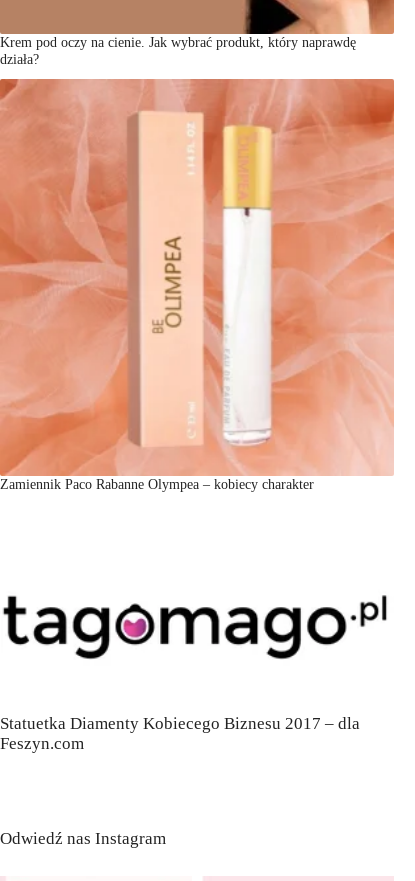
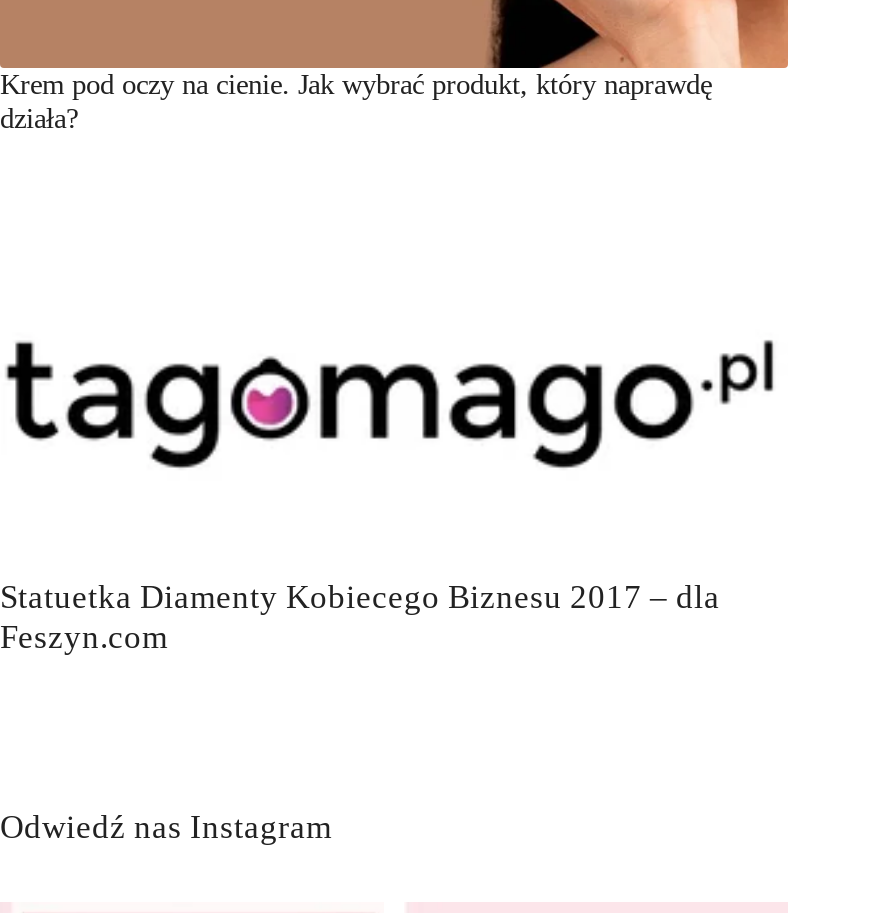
- [image]
- Zamiennik Paco Rabanne Olympea – kobiecy charakter
